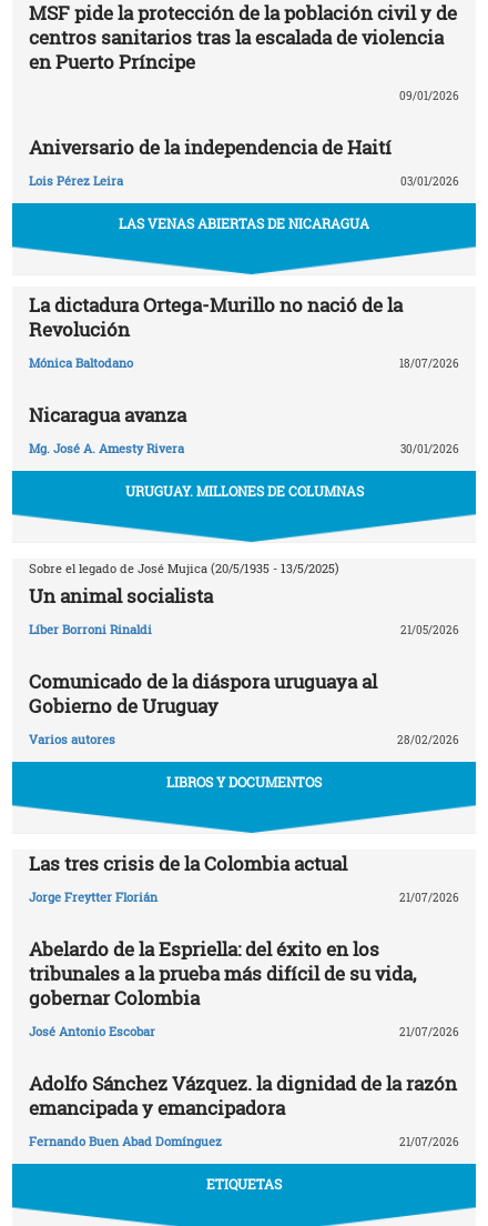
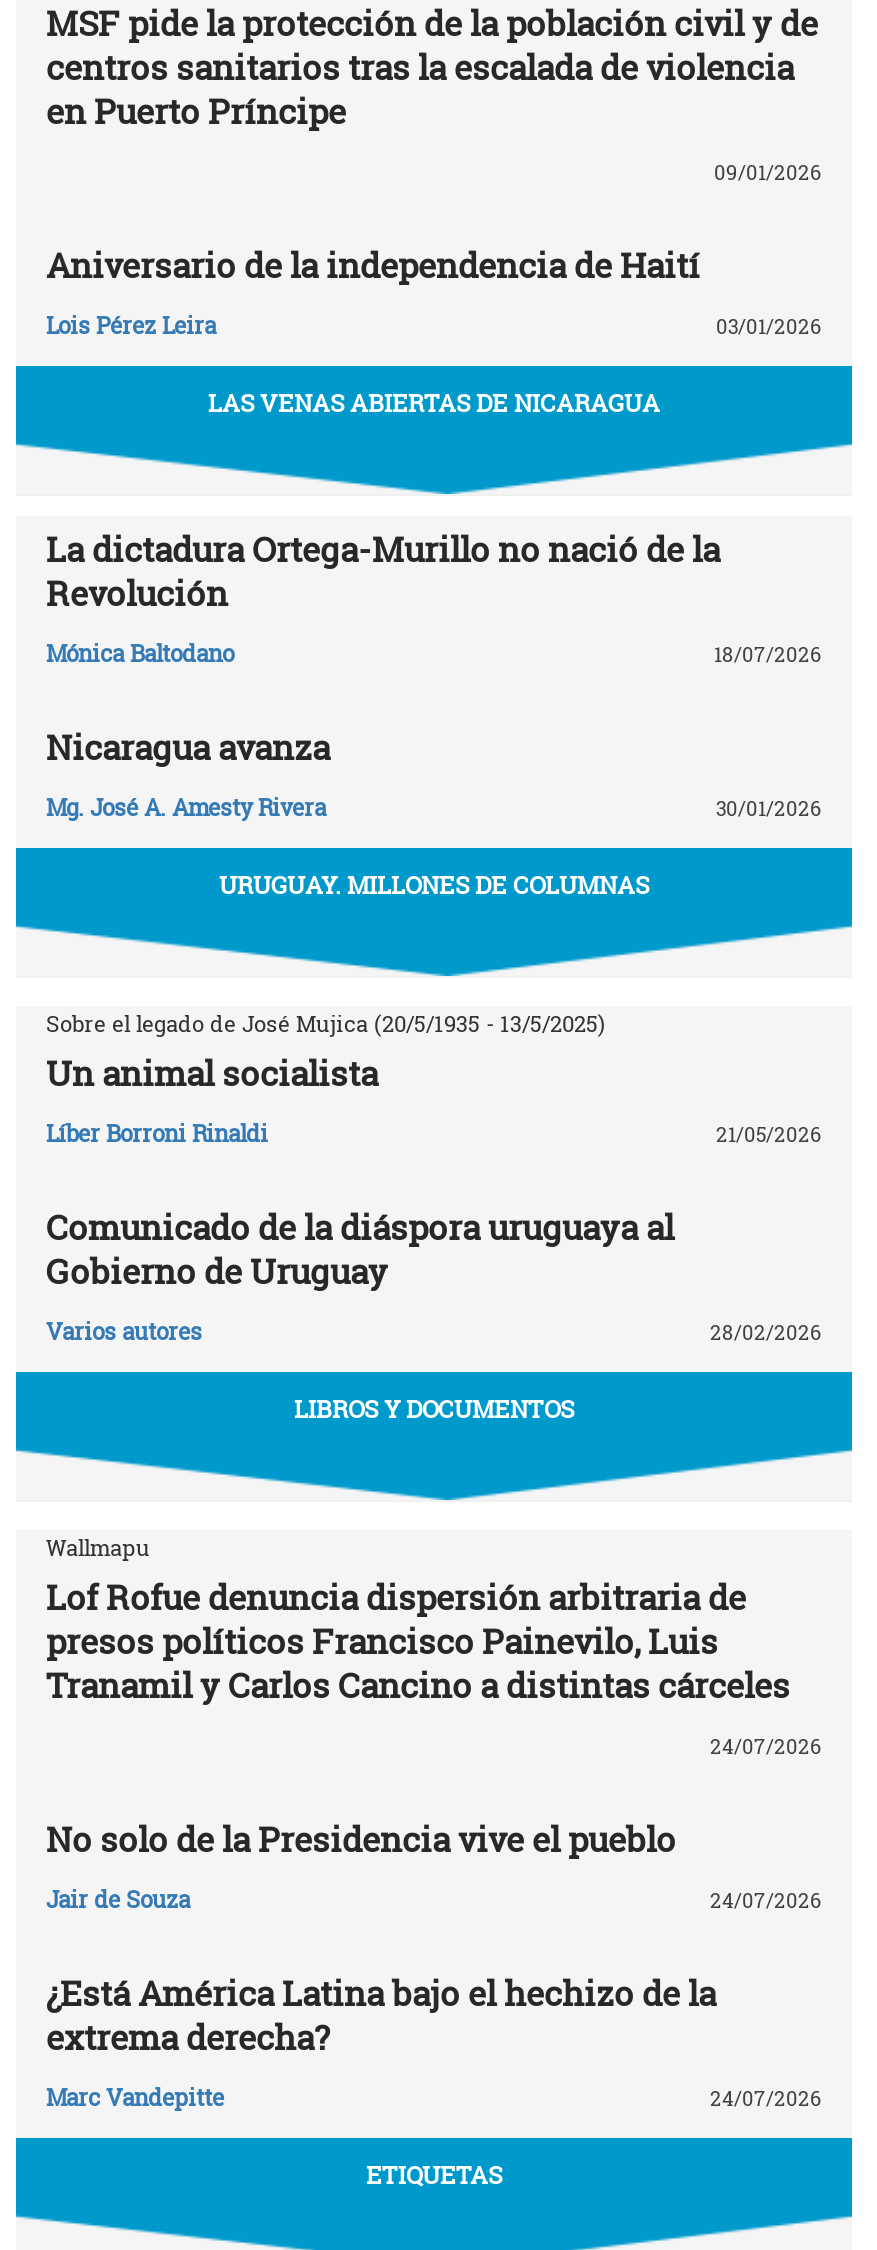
- Las tres crisis de la Colombia actual
+ Wallmapu
+ Lof Rofue denuncia dispersión arbitraria de
+ presos políticos Francisco Painevilo, Luis
+ Tranamil y Carlos Cancino a distintas cárceles

- Jorge Freytter Florián
- 21/07/2026
+ 24/07/2026

- Abelardo de la Espriella: del éxito en los
- tribunales a la prueba más difícil de su vida,
- gobernar Colombia
+ No solo de la Presidencia vive el pueblo

- José Antonio Escobar
- 21/07/2026
+ Jair de Souza
+ 24/07/2026

- Adolfo Sánchez Vázquez. la dignidad de la razón
- emancipada y emancipadora
+ ¿Está América Latina bajo el hechizo de la
+ extrema derecha?

- Fernando Buen Abad Domínguez
- 21/07/2026
+ Marc Vandepitte
+ 24/07/2026
